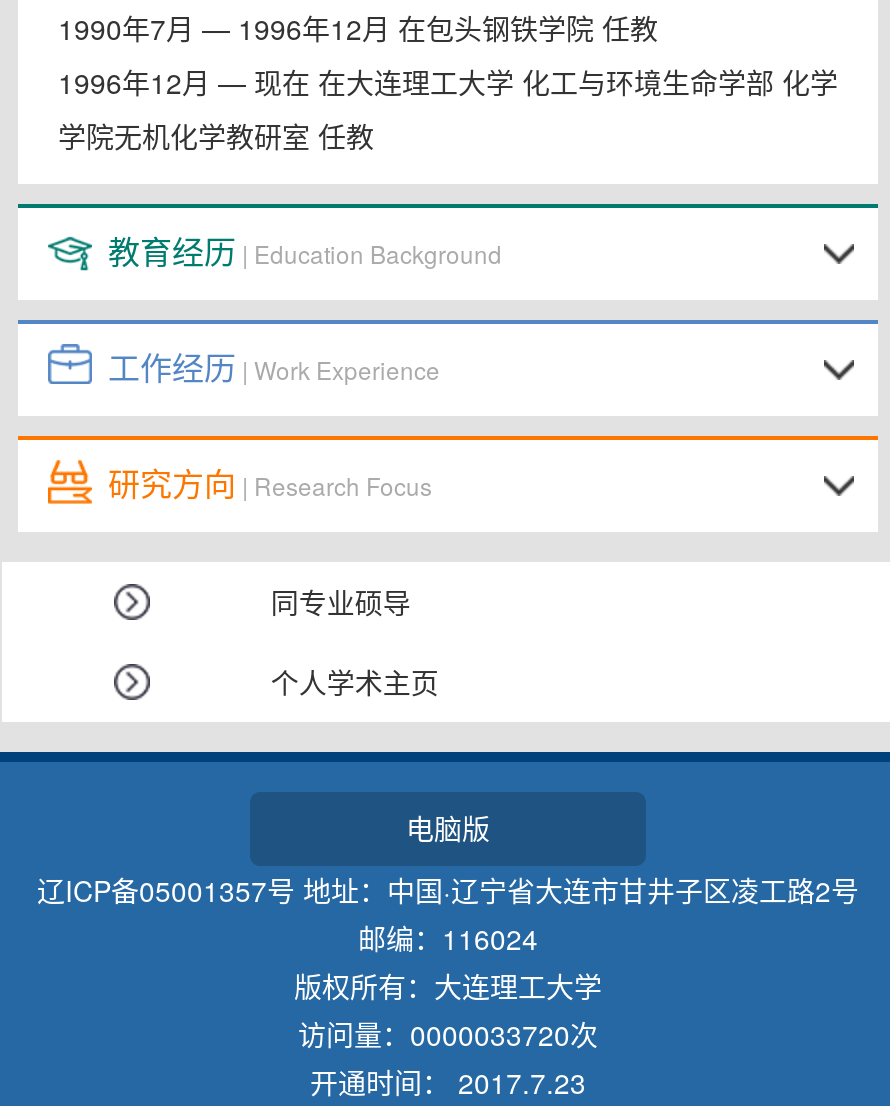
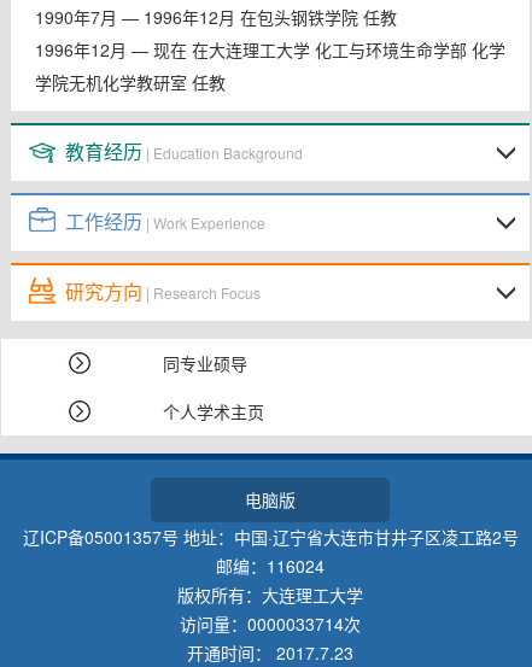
- 访问量：0000033720次
+ 访问量：0000033714次
